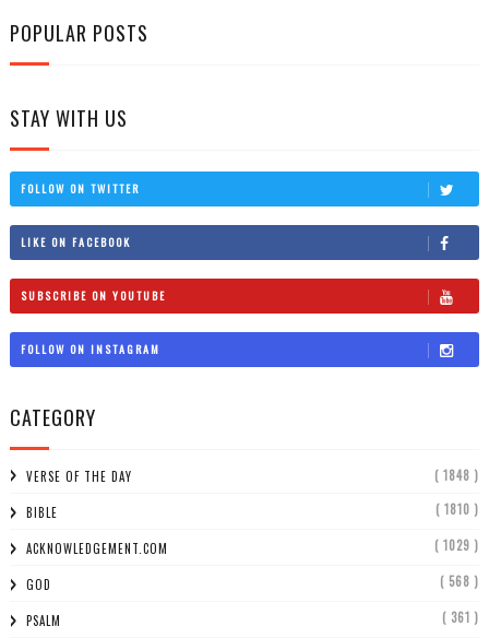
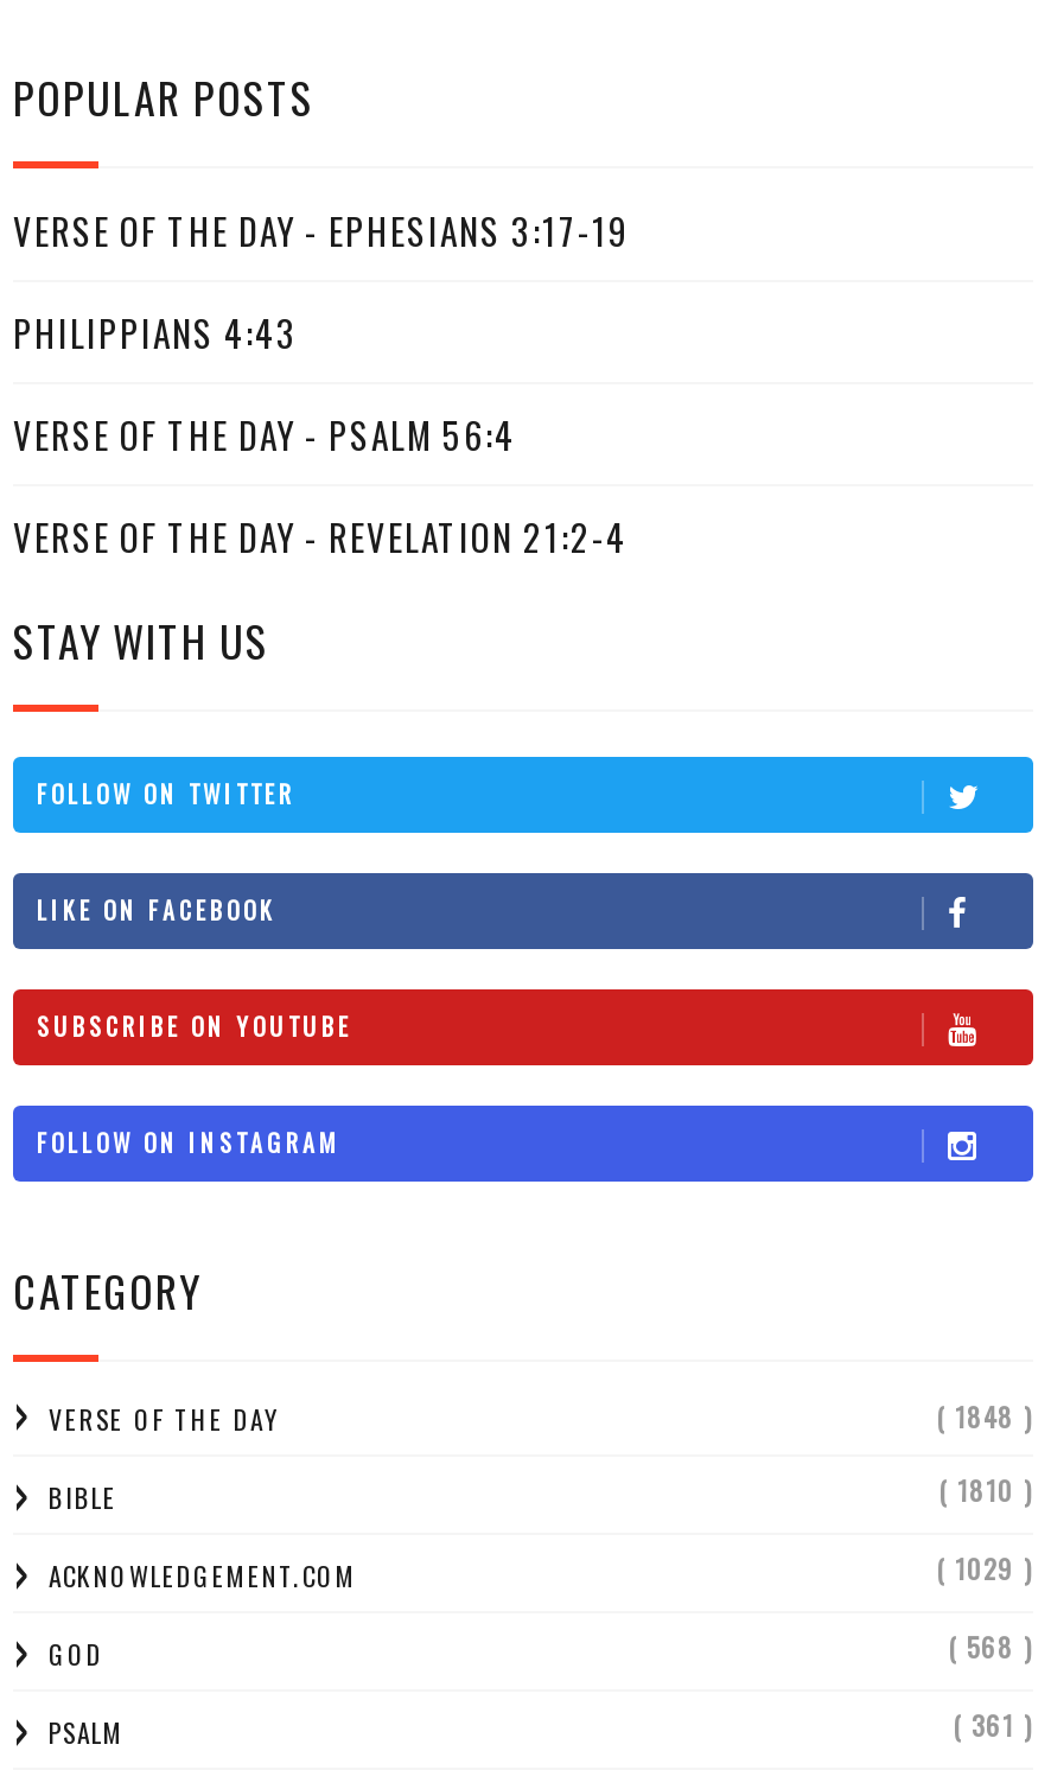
+ VERSE OF THE DAY - EPHESIANS 3:17-19
+ PHILIPPIANS 4:43
+ VERSE OF THE DAY - PSALM 56:4
+ VERSE OF THE DAY - REVELATION 21:2-4
